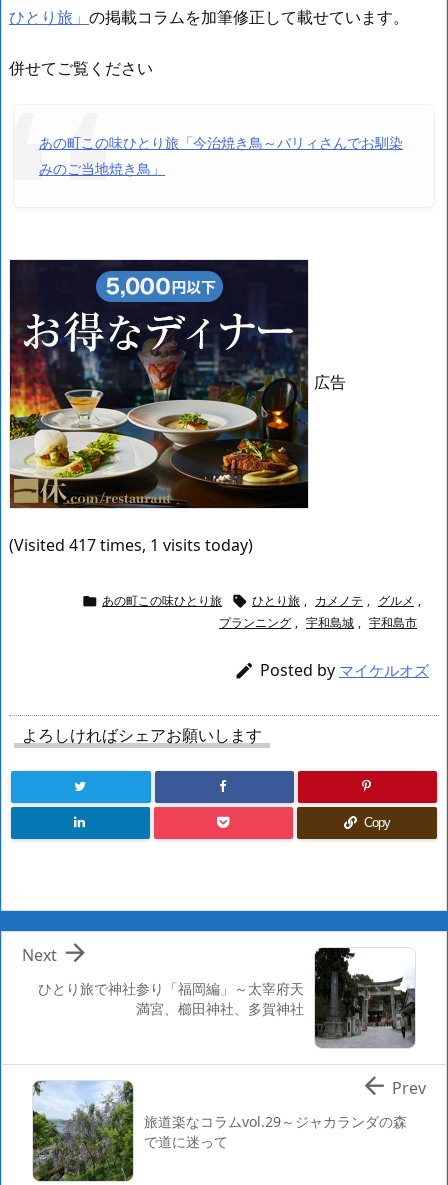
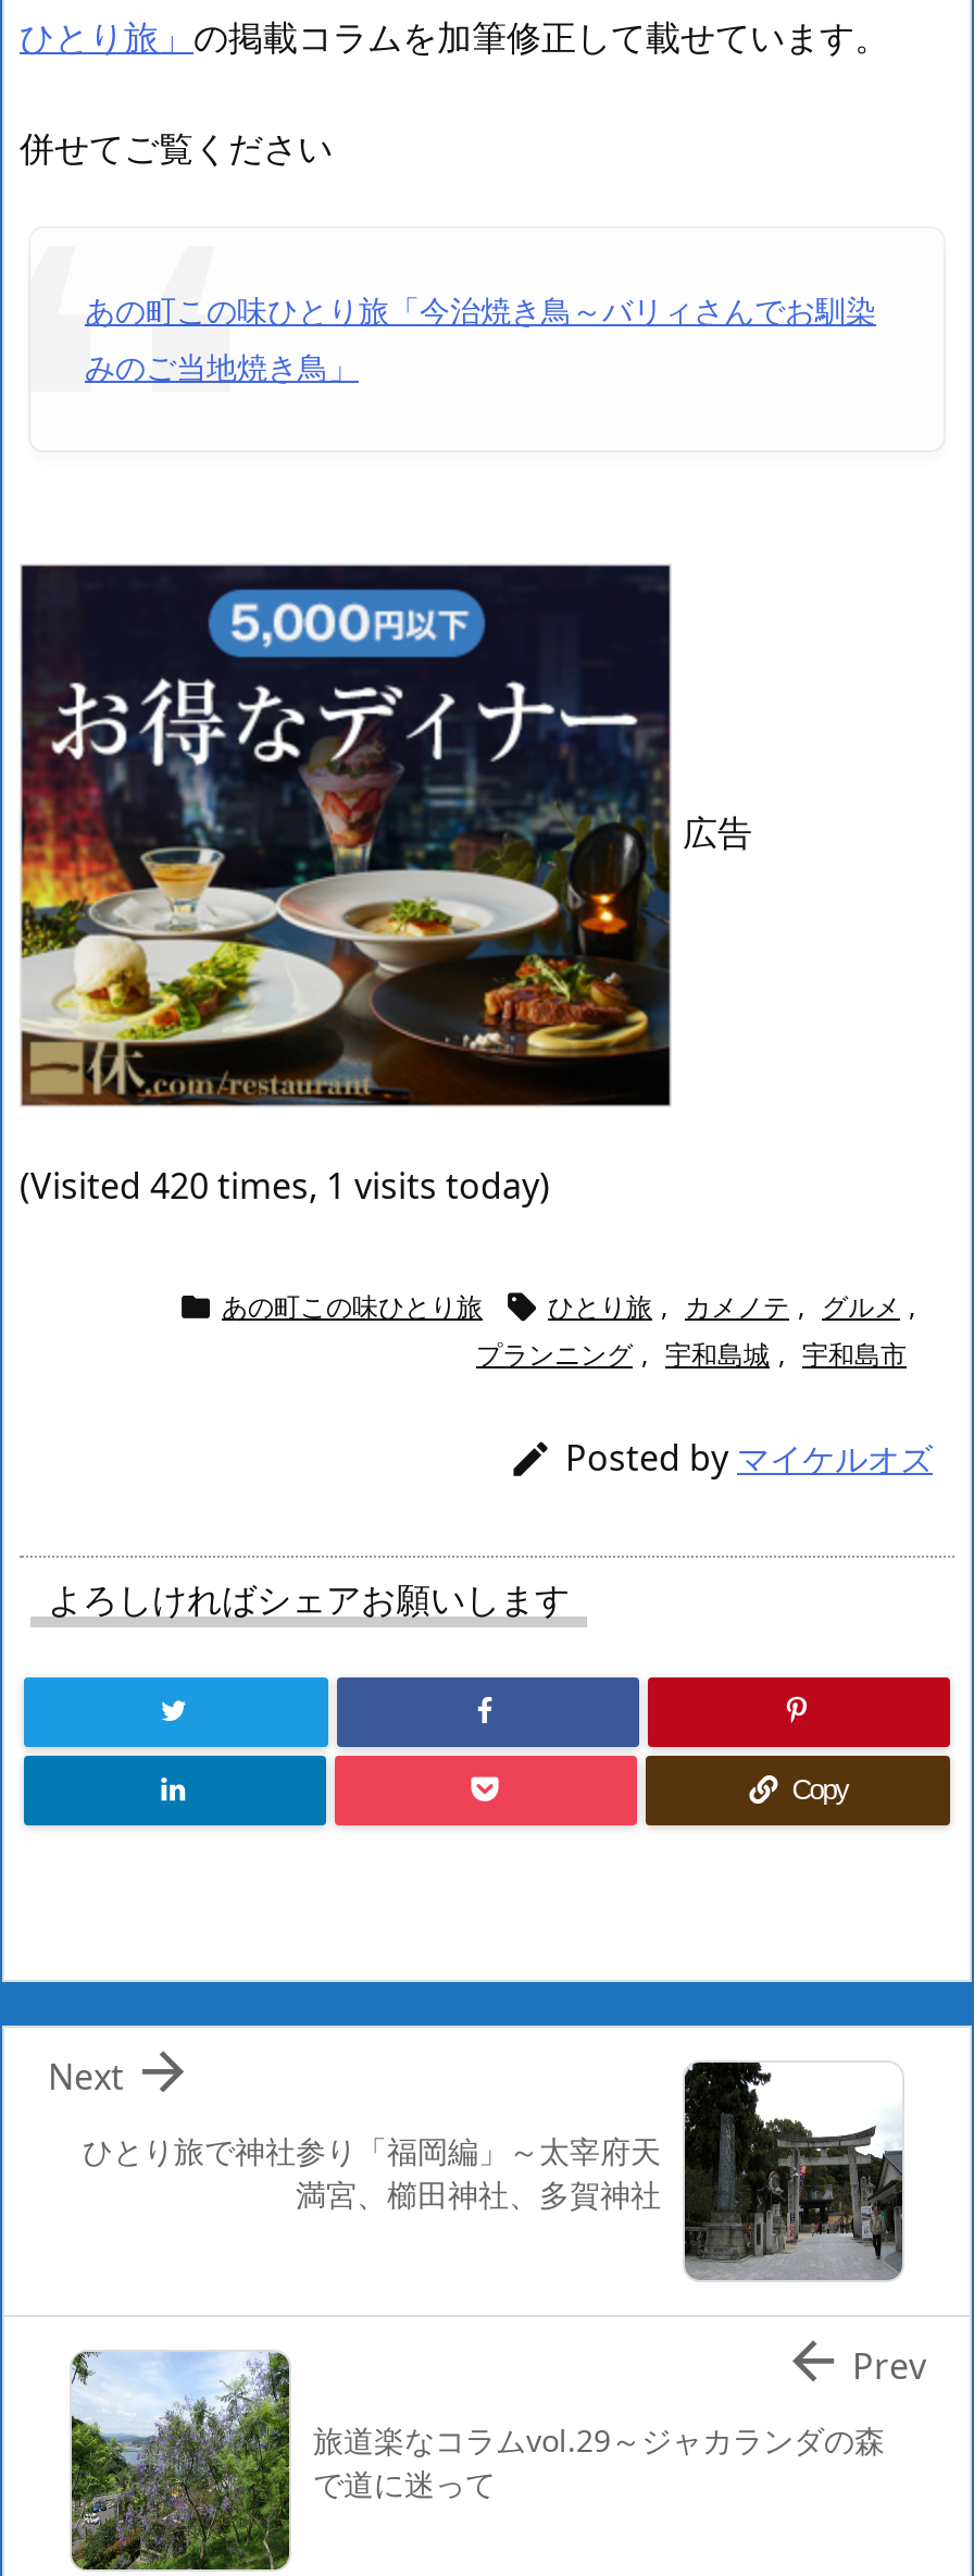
- (Visited 417 times, 1 visits today)
+ (Visited 420 times, 1 visits today)
